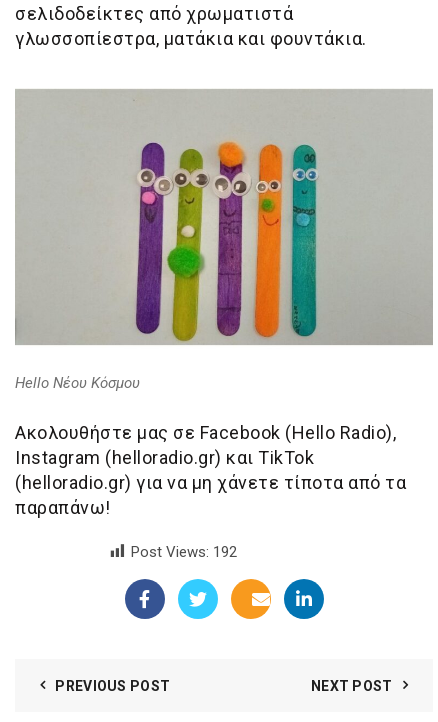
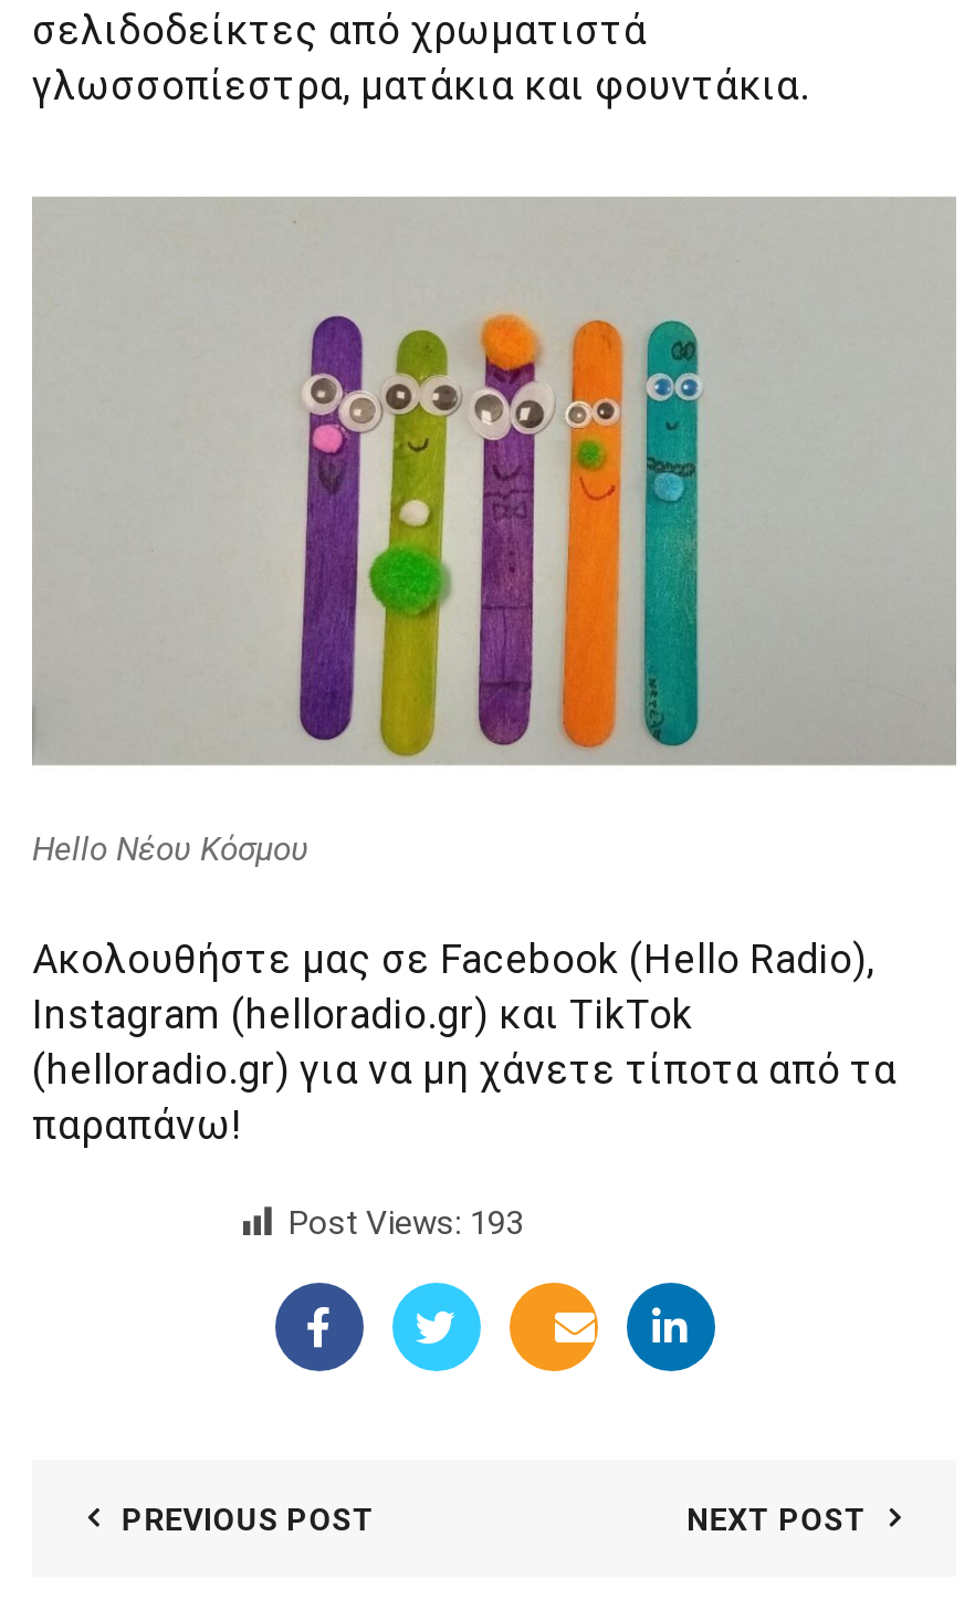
- Post Views: 192
+ Post Views: 193
